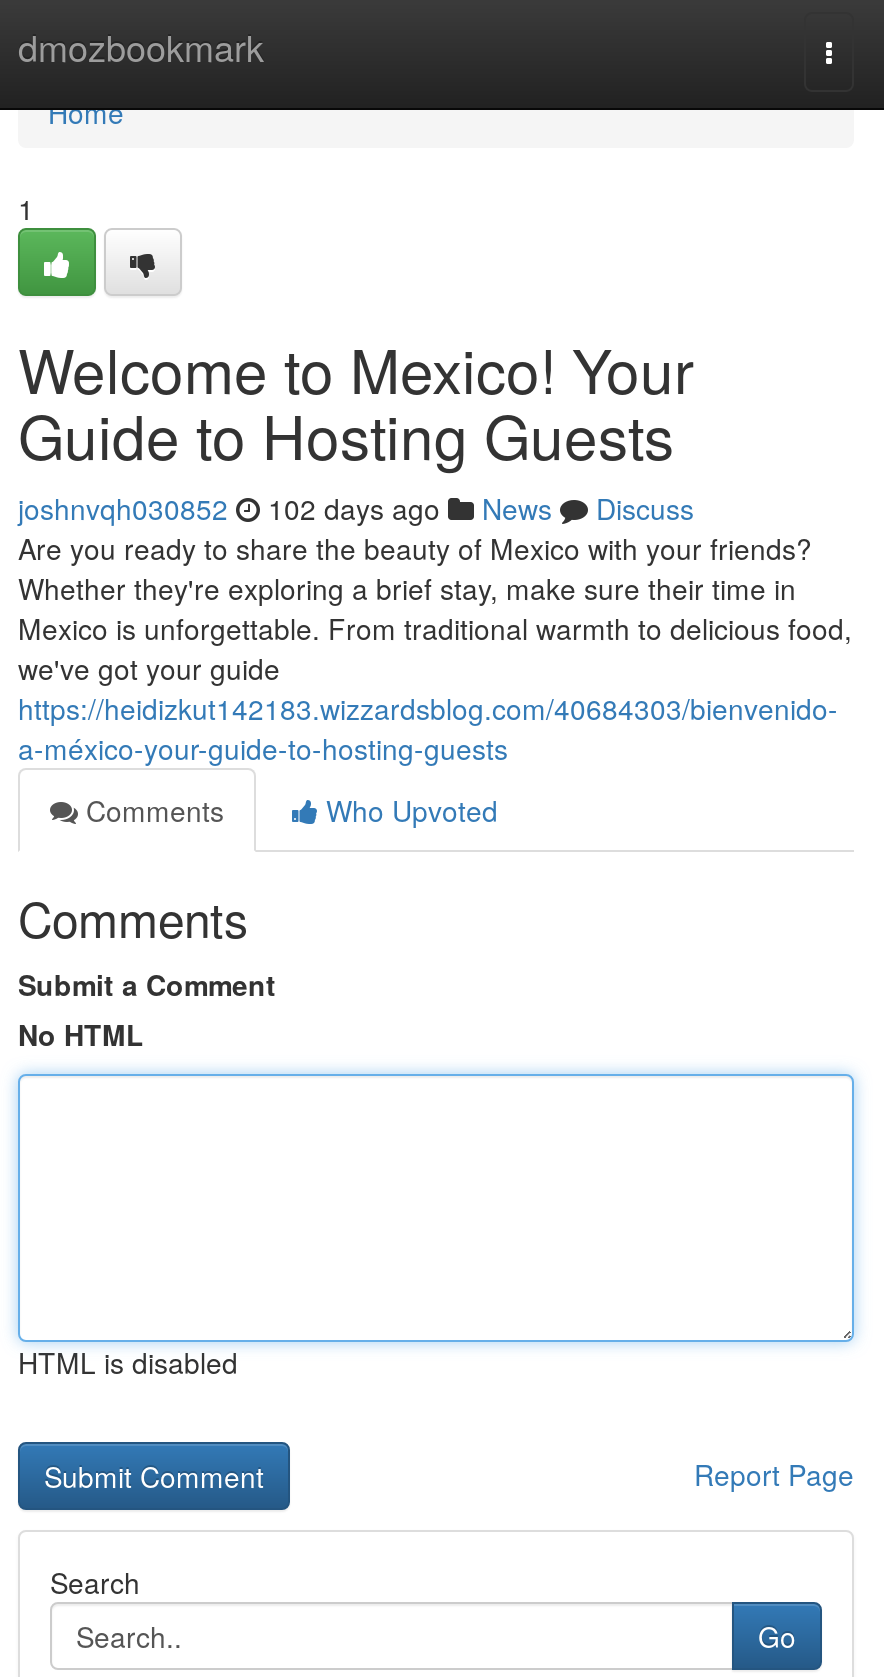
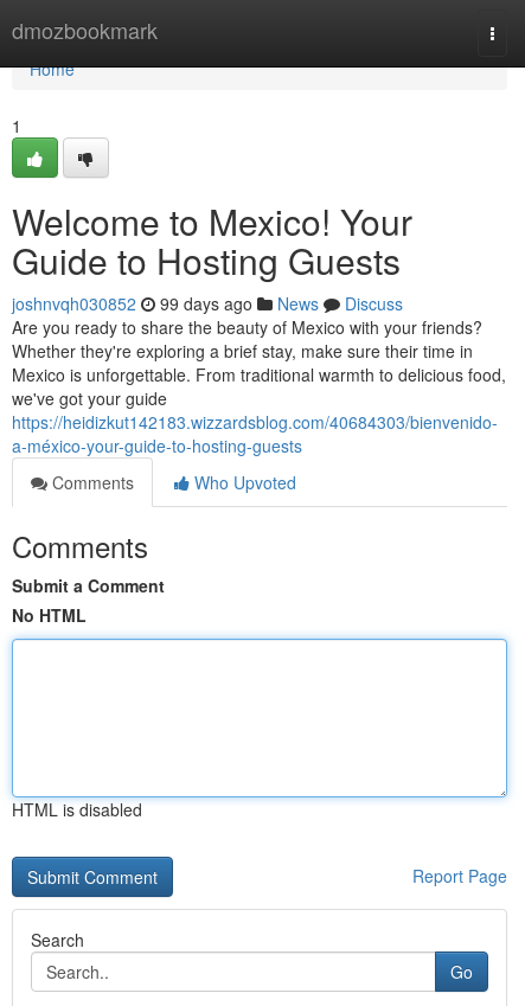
- joshnvqh030852 102 days ago News Discuss
+ joshnvqh030852 99 days ago News Discuss
